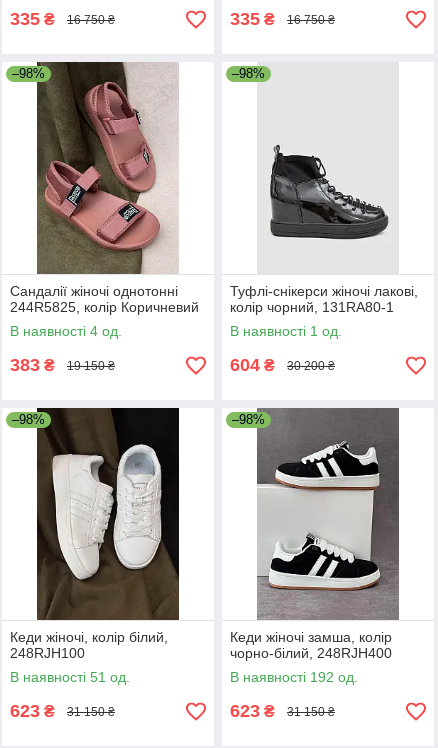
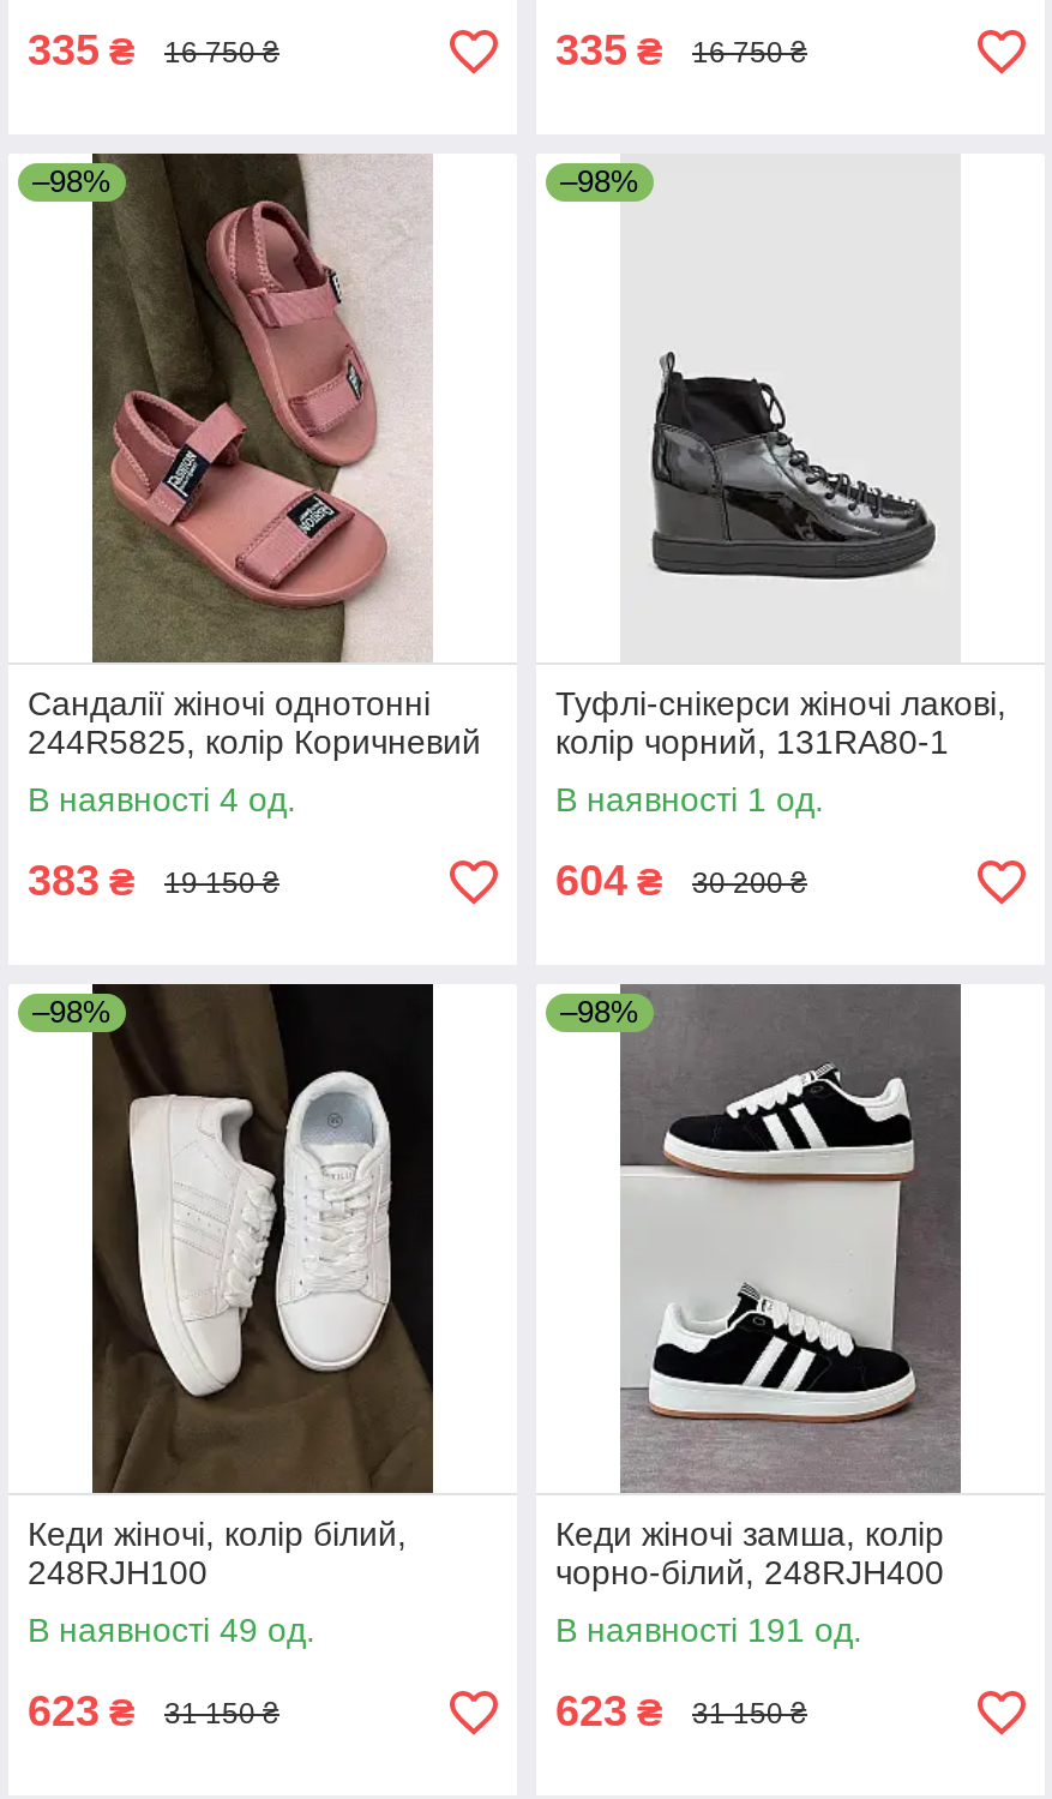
- В наявності 51 од.
+ В наявності 49 од.

- В наявності 192 од.
+ В наявності 191 од.
